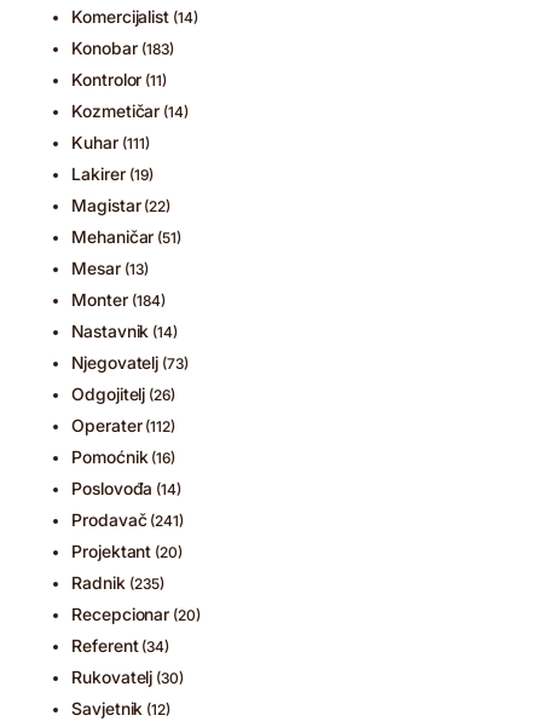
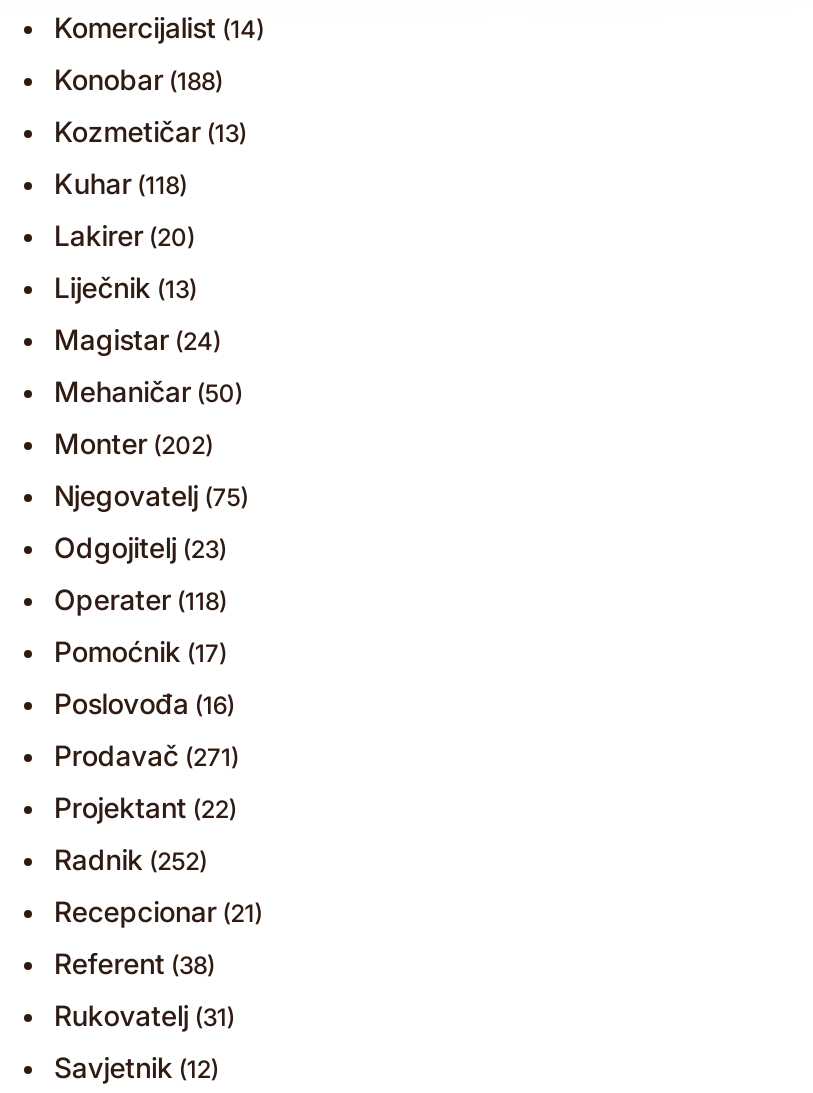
- Konobar (183)
- Kontrolor (11)
- Kozmetičar (14)
- Kuhar (111)
- Lakirer (19)
- Magistar (22)
- Mehaničar (51)
- Mesar (13)
- Monter (184)
- Nastavnik (14)
- Njegovatelj (73)
- Odgojitelj (26)
- Operater (112)
- Pomoćnik (16)
- Poslovođa (14)
- Prodavač (241)
- Projektant (20)
- Radnik (235)
- Recepcionar (20)
- Referent (34)
- Rukovatelj (30)
+ Konobar (188)
+ Kozmetičar (13)
+ Kuhar (118)
+ Lakirer (20)
+ Liječnik (13)
+ Magistar (24)
+ Mehaničar (50)
+ Monter (202)
+ Njegovatelj (75)
+ Odgojitelj (23)
+ Operater (118)
+ Pomoćnik (17)
+ Poslovođa (16)
+ Prodavač (271)
+ Projektant (22)
+ Radnik (252)
+ Recepcionar (21)
+ Referent (38)
+ Rukovatelj (31)
